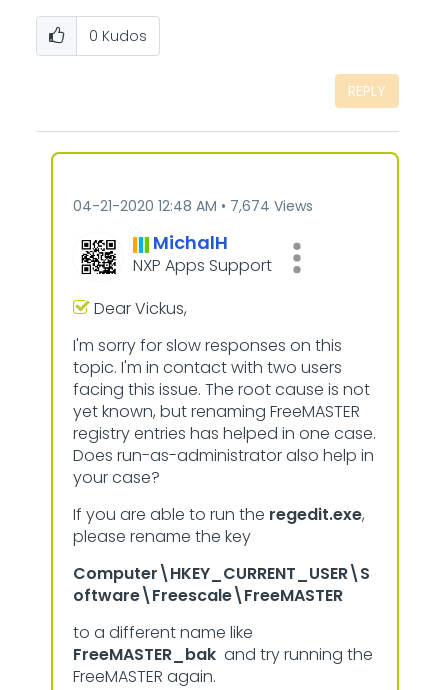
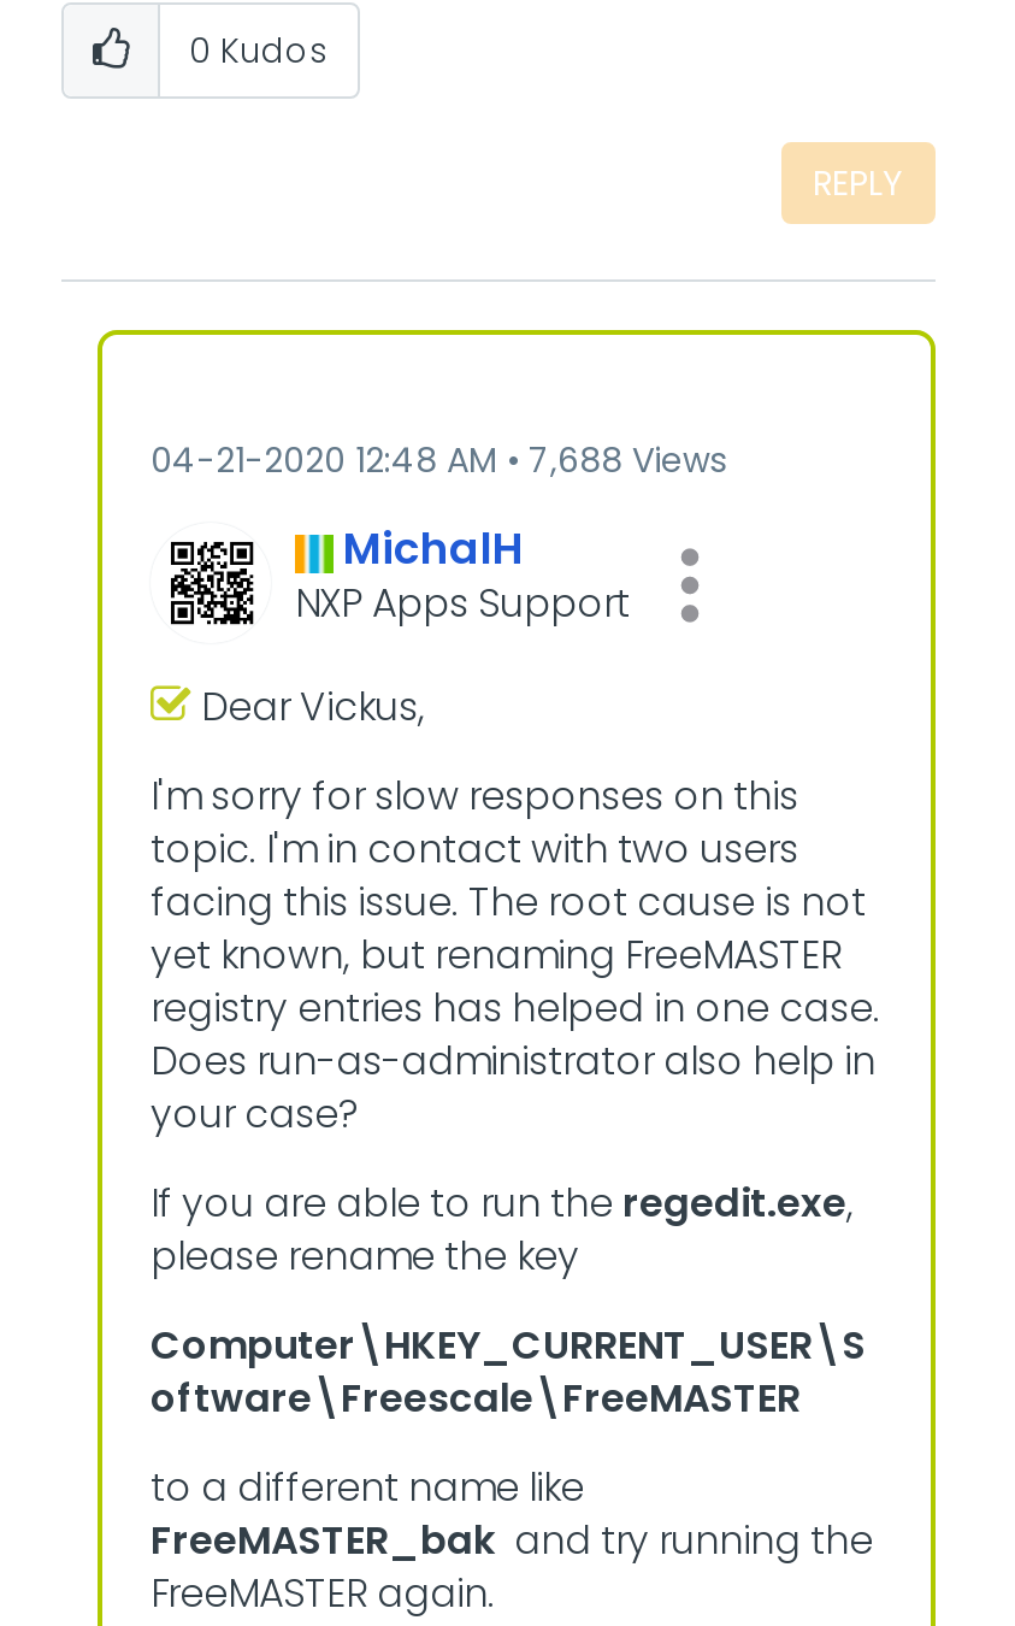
- 04-21-2020 12:48 AM 7,674 Views
+ 04-21-2020 12:48 AM 7,688 Views
